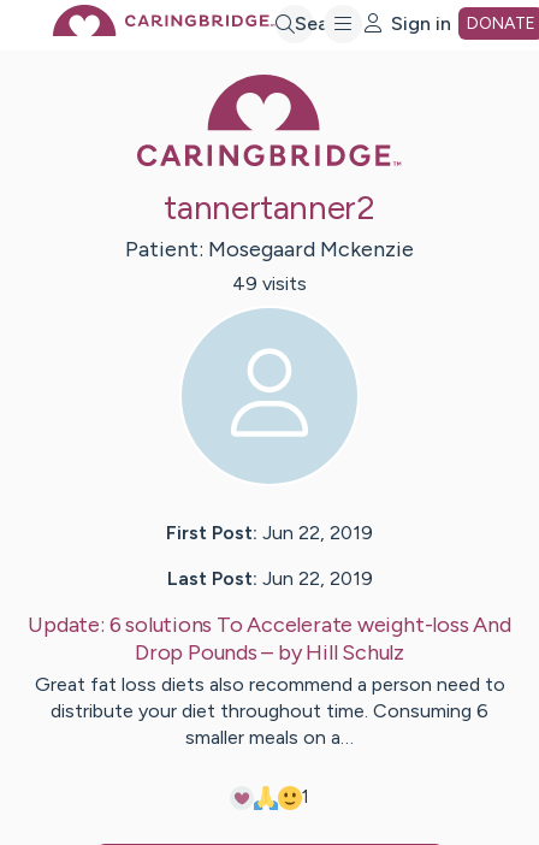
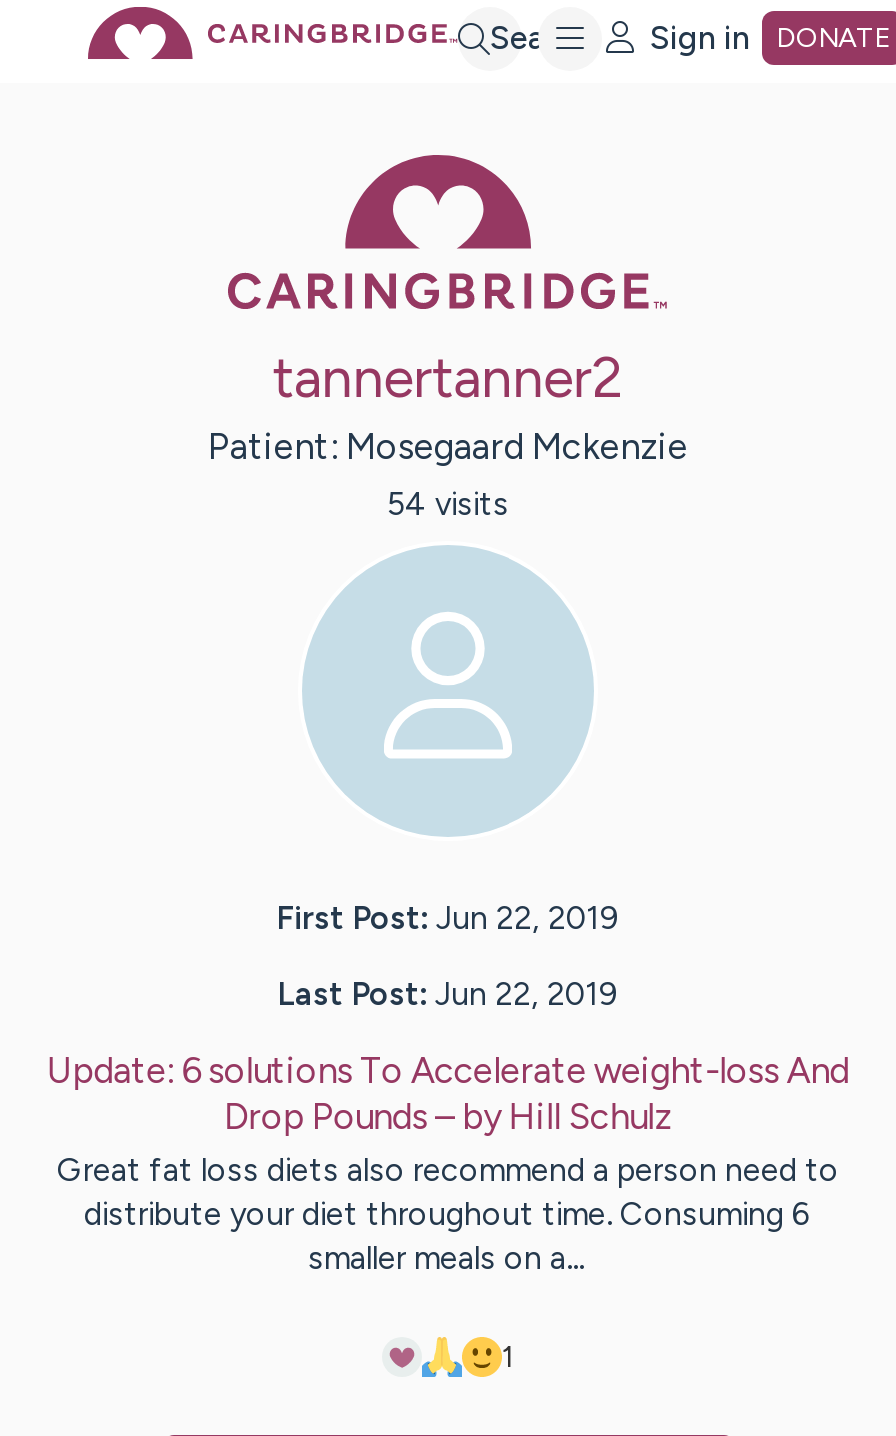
- 49 visits
+ 54 visits
